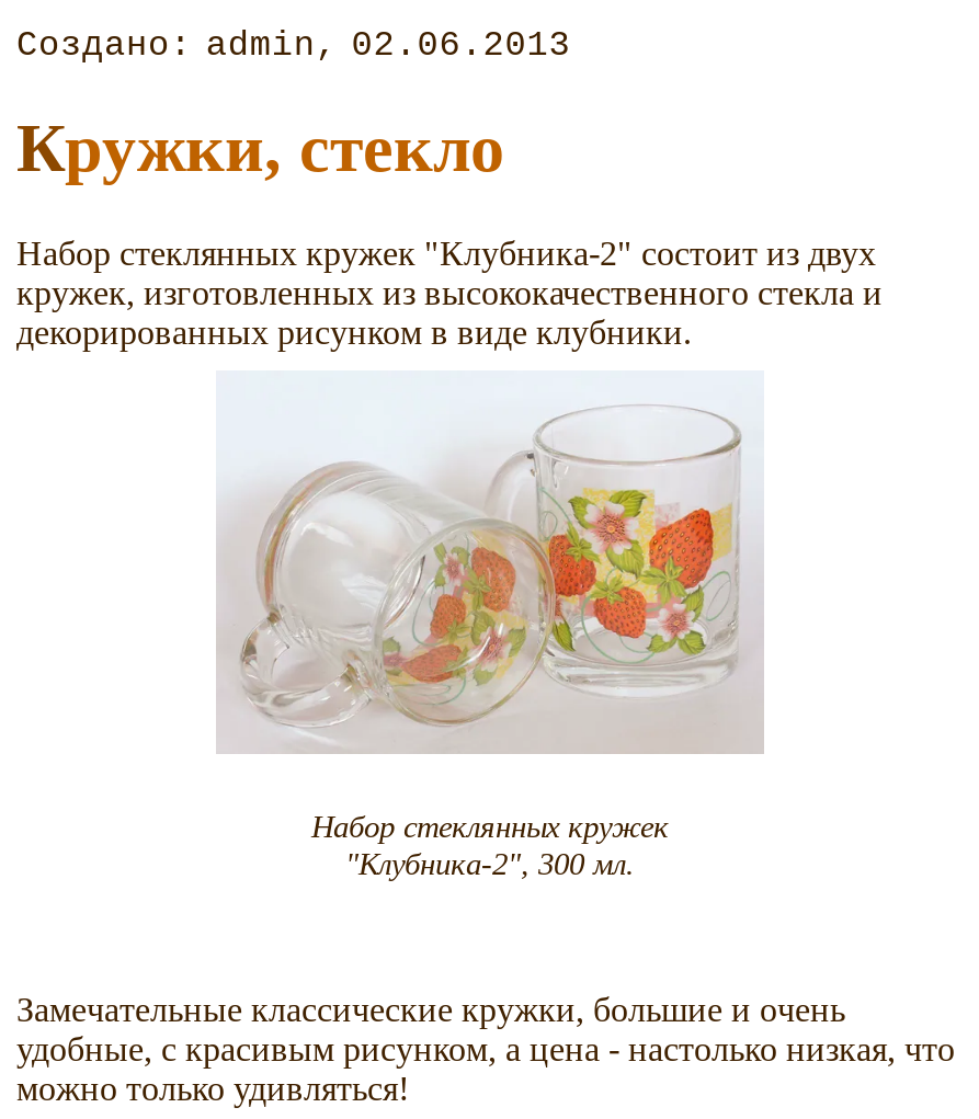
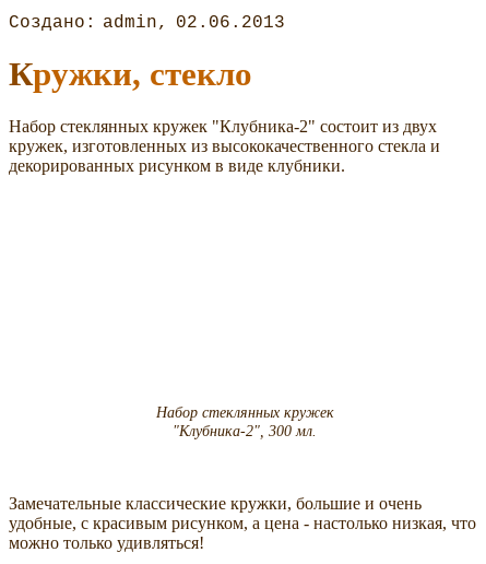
- [image]
